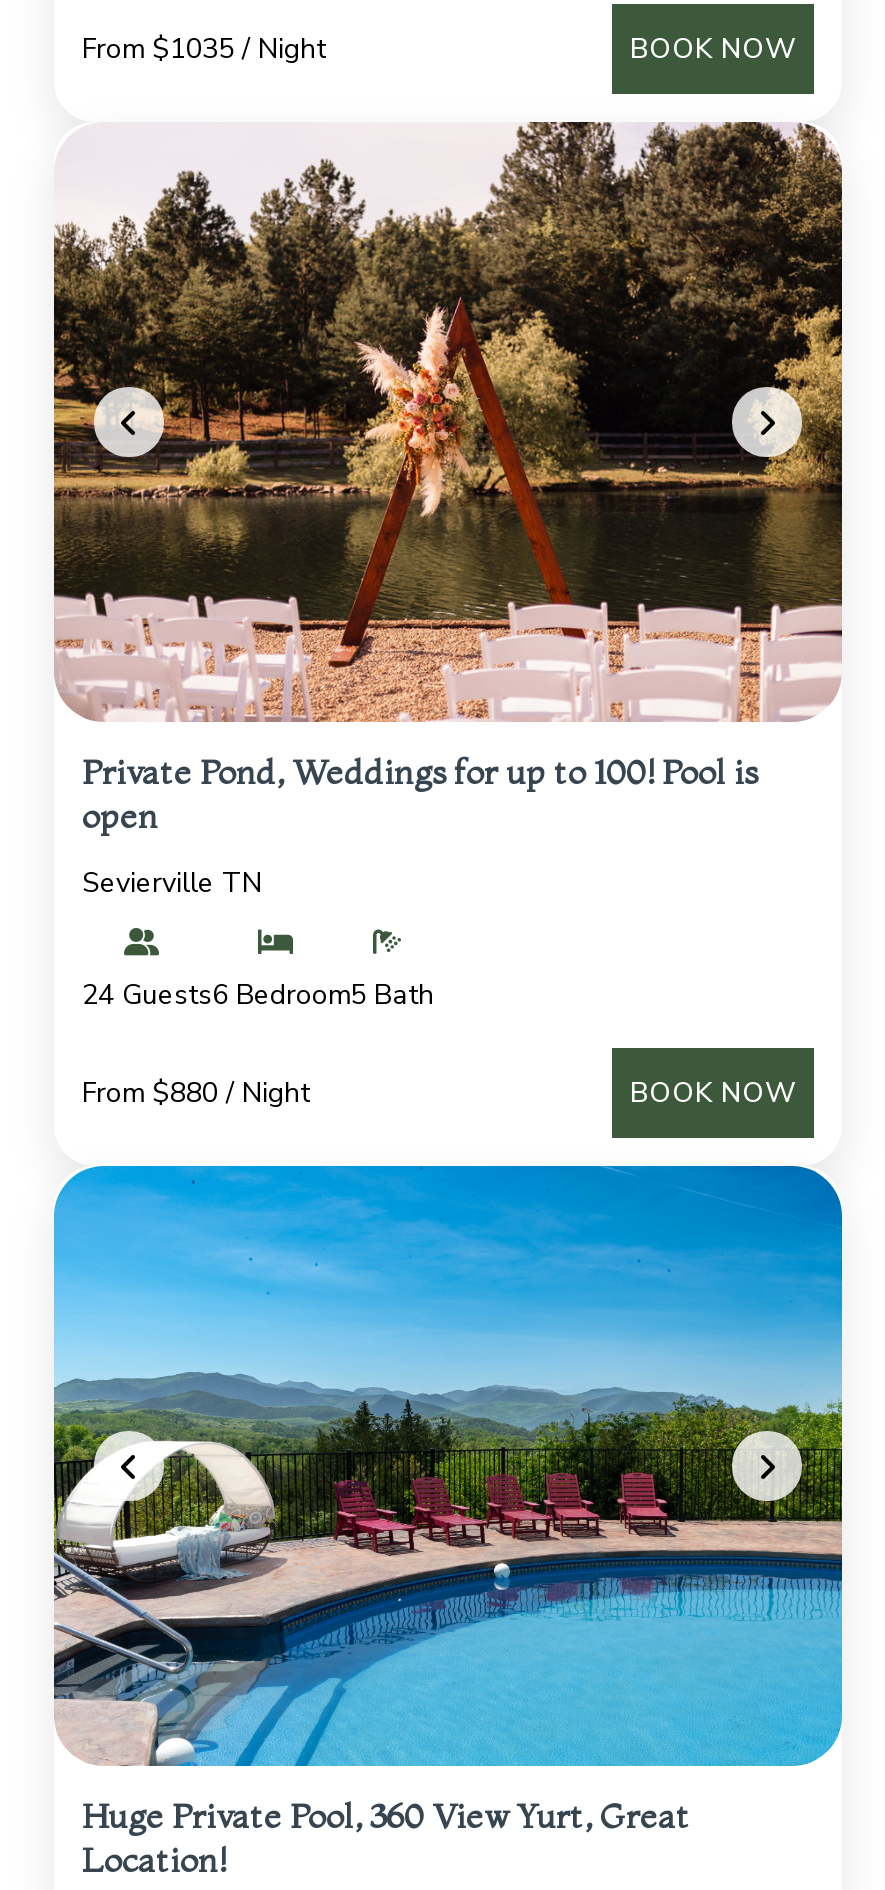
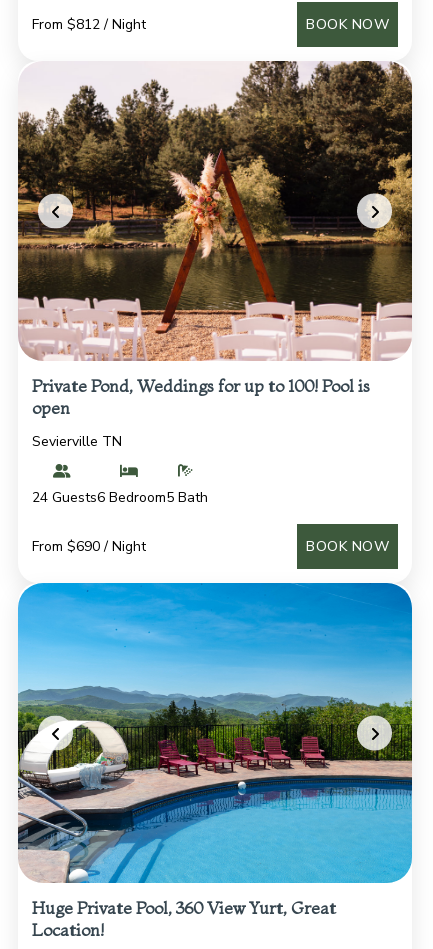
- From $1035 / Night
+ From $812 / Night

- From $880 / Night
+ From $690 / Night
